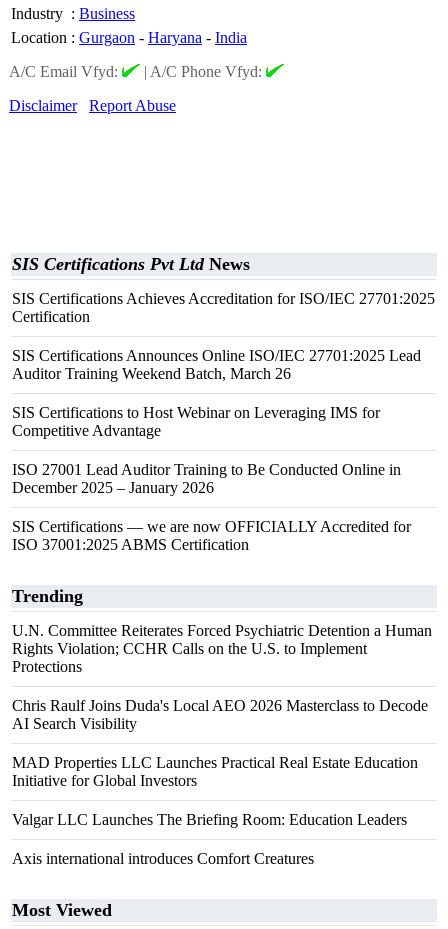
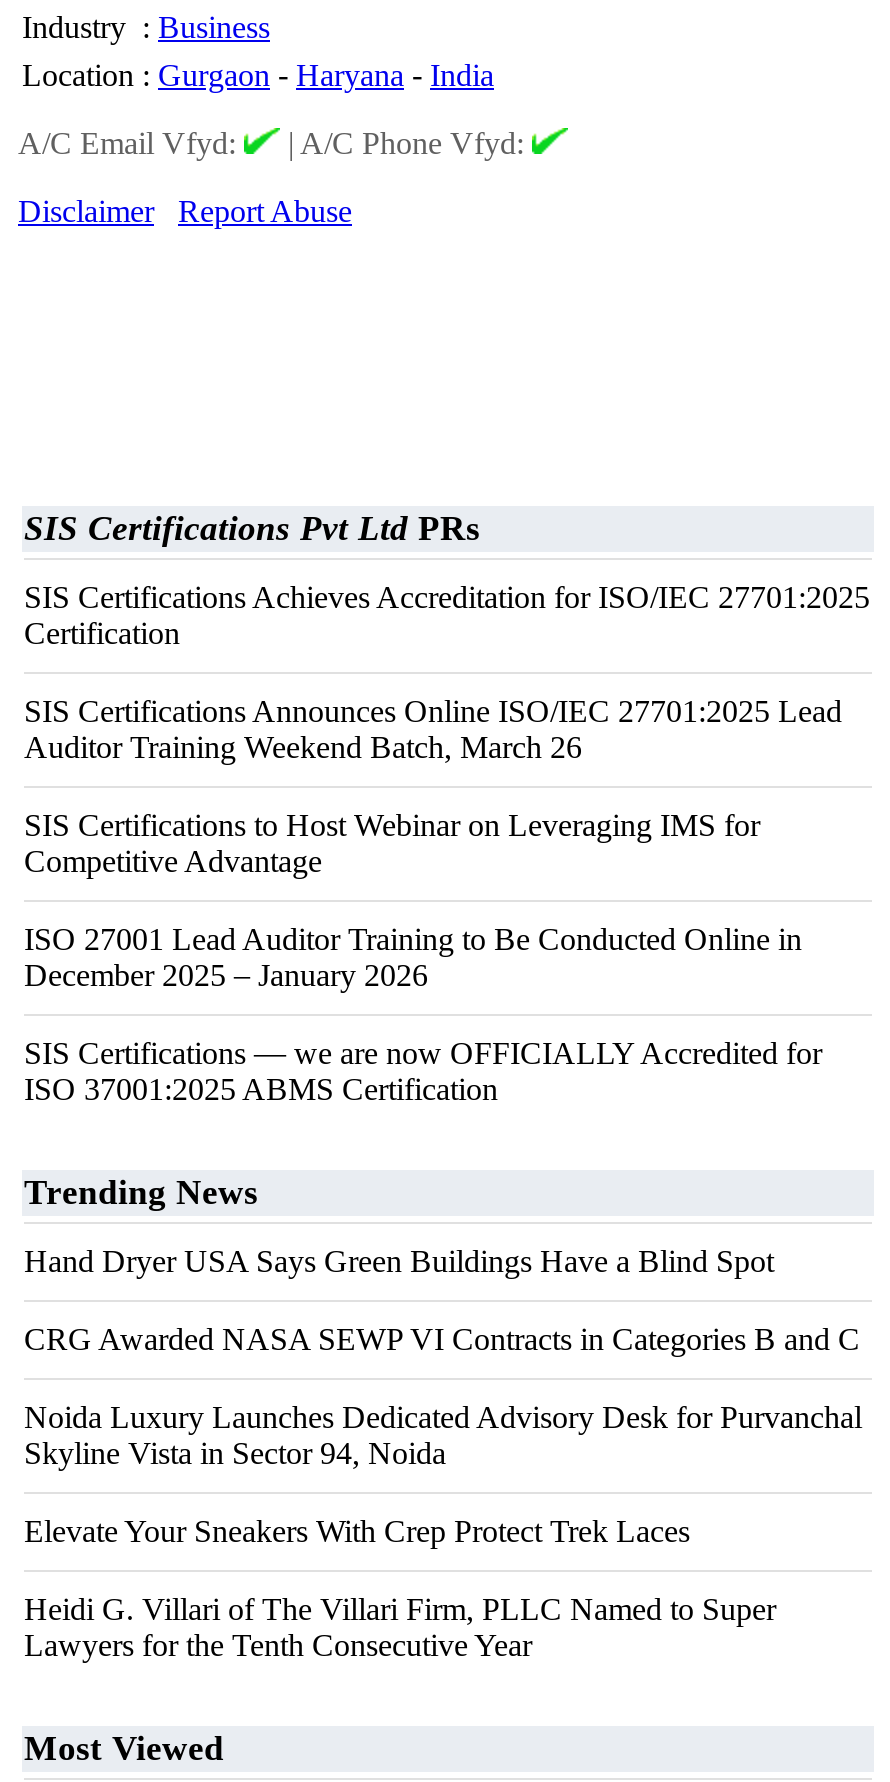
- SIS Certifications Pvt Ltd News
+ SIS Certifications Pvt Ltd PRs

- Trending
+ Trending News

- U.N. Committee Reiterates Forced Psychiatric Detention a Human
- Rights Violation; CCHR Calls on the U.S. to Implement
- Protections
+ Hand Dryer USA Says Green Buildings Have a Blind Spot

- Chris Raulf Joins Duda's Local AEO 2026 Masterclass to Decode
- AI Search Visibility
+ CRG Awarded NASA SEWP VI Contracts in Categories B and C

- MAD Properties LLC Launches Practical Real Estate Education
- Initiative for Global Investors
+ Noida Luxury Launches Dedicated Advisory Desk for Purvanchal
+ Skyline Vista in Sector 94, Noida

- Valgar LLC Launches The Briefing Room: Education Leaders
+ Elevate Your Sneakers With Crep Protect Trek Laces

- Axis international introduces Comfort Creatures
+ Heidi G. Villari of The Villari Firm, PLLC Named to Super
+ Lawyers for the Tenth Consecutive Year
